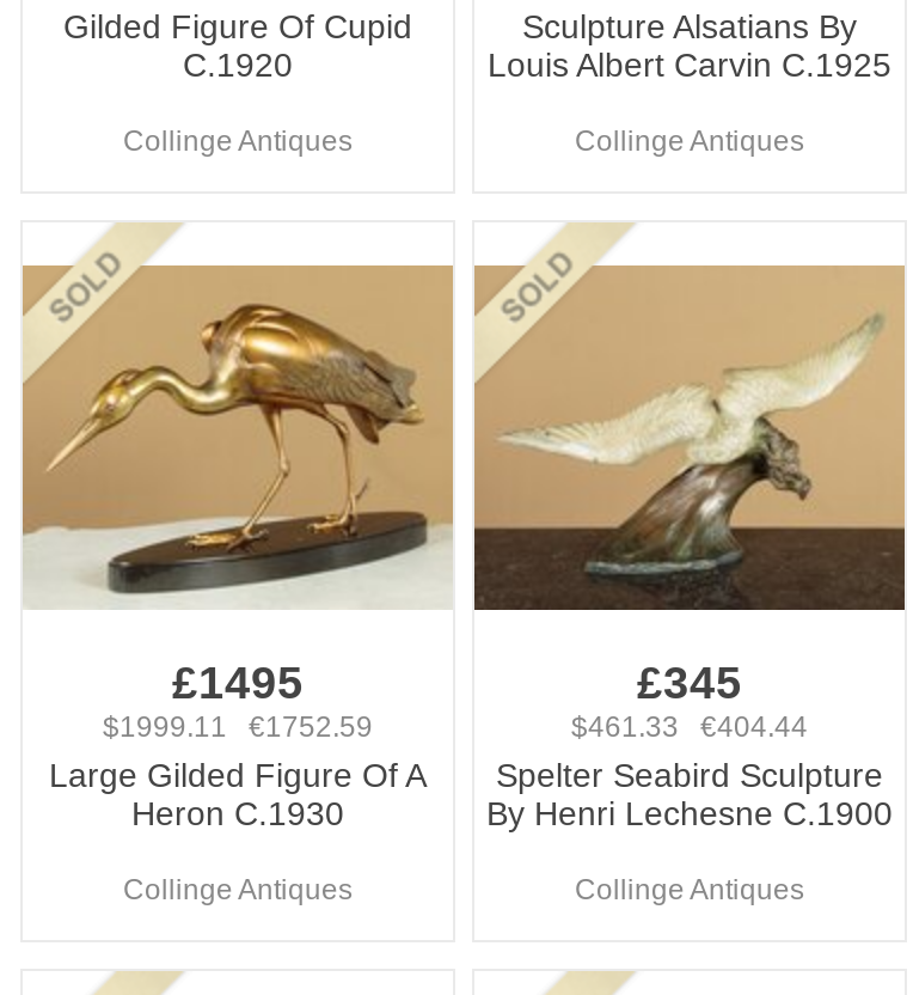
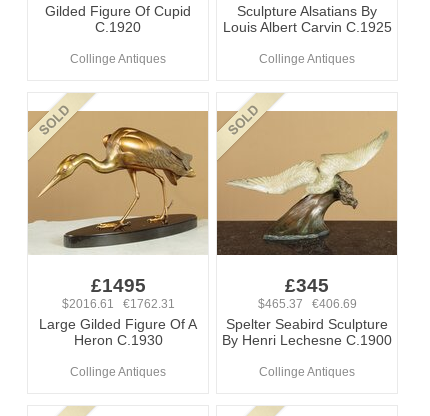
- $1999.11 €1752.59
+ $2016.61 €1762.31

- $461.33 €404.44
+ $465.37 €406.69
